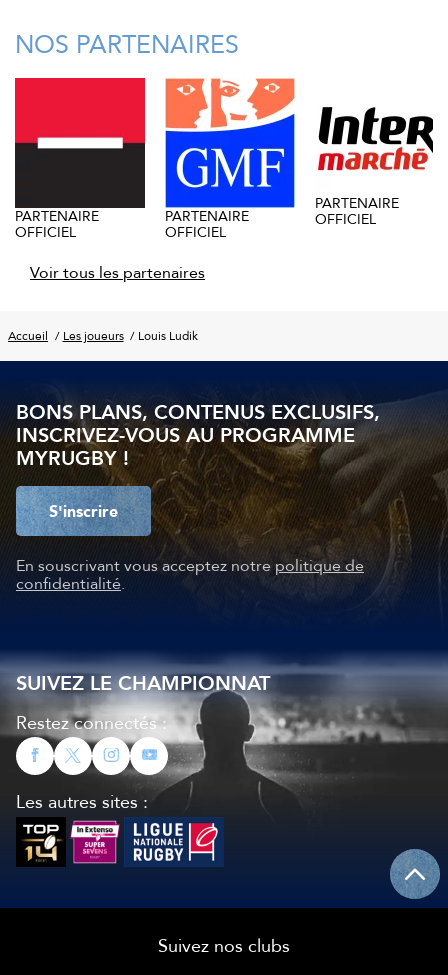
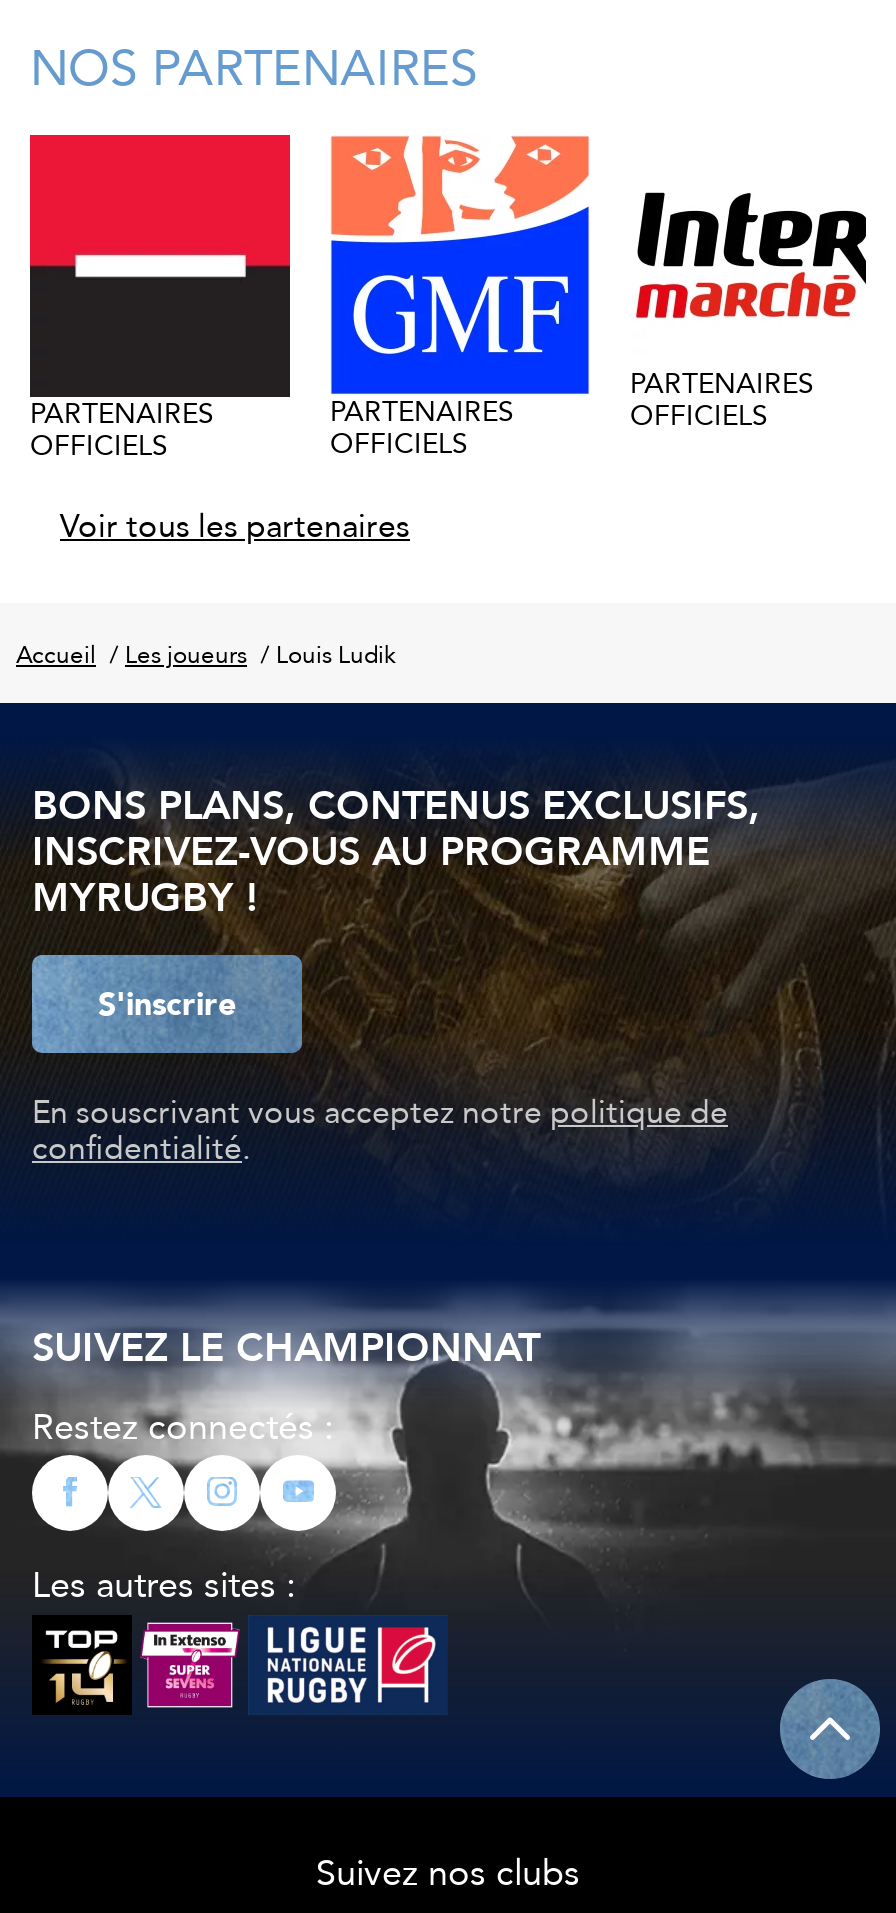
- PARTENAIRE
- OFFICIEL
+ PARTENAIRES
+ OFFICIELS

- PARTENAIRE
- OFFICIEL
+ PARTENAIRES
+ OFFICIELS

- PARTENAIRE
- OFFICIEL
+ PARTENAIRES
+ OFFICIELS
